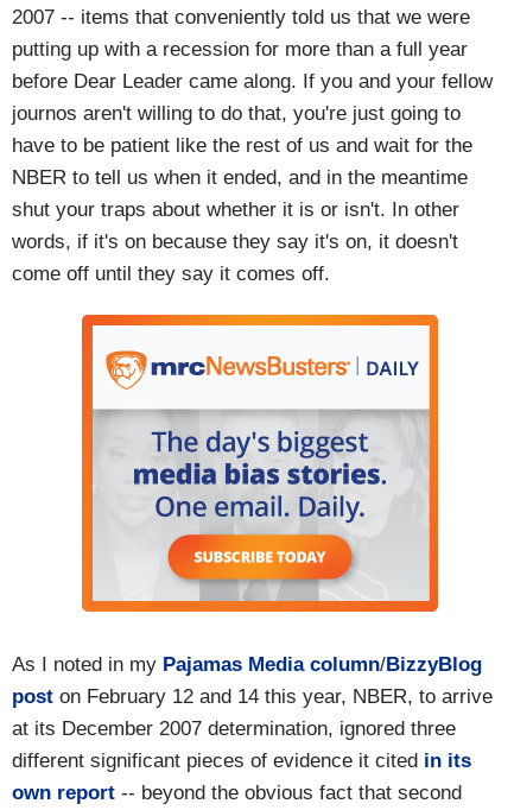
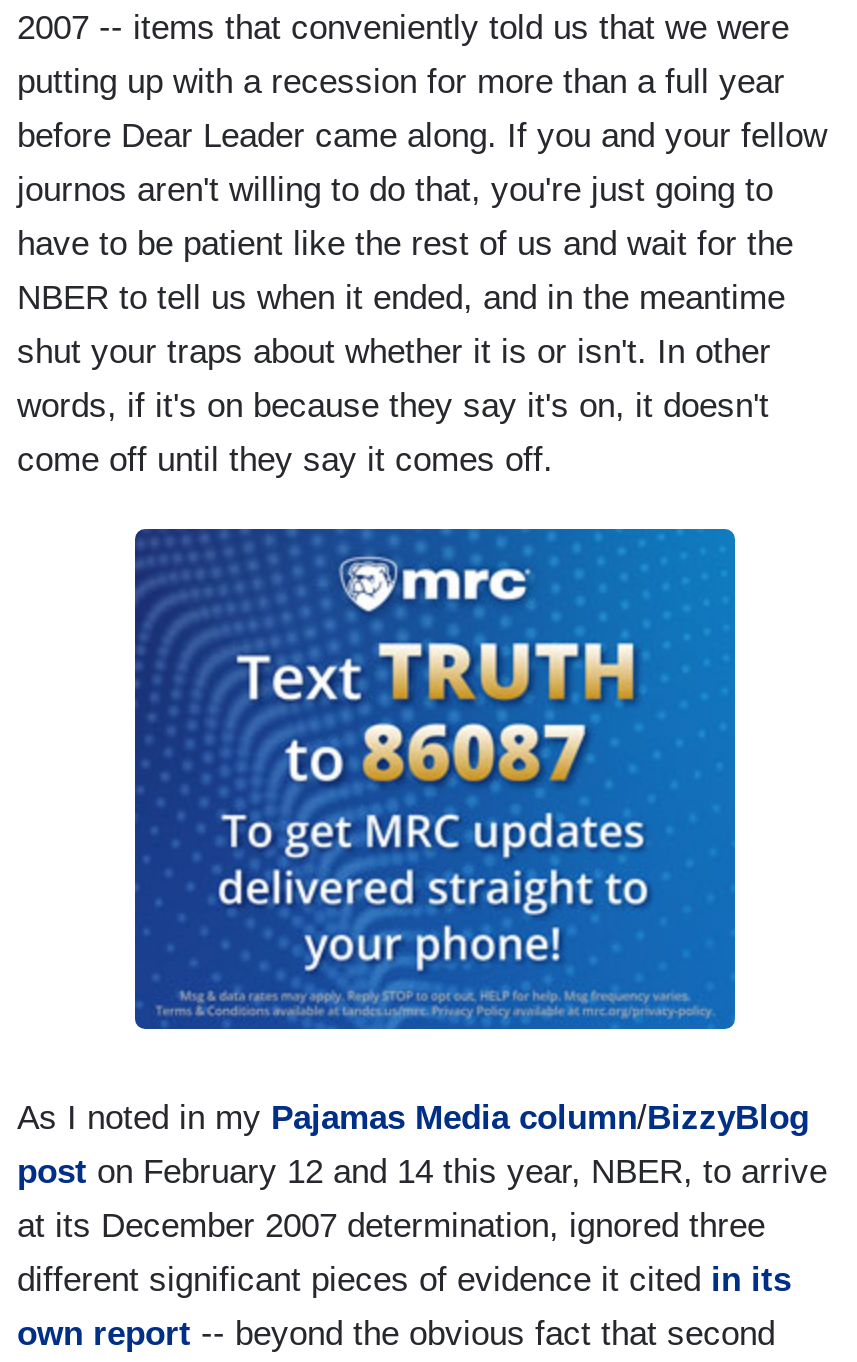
- [image]
+ [image]
